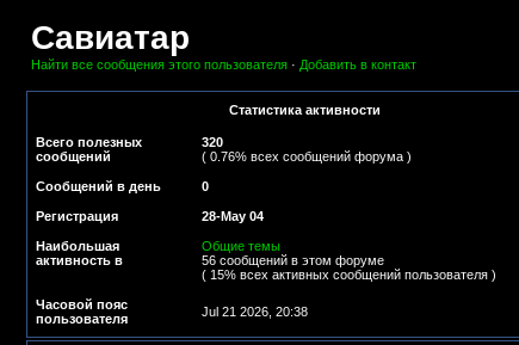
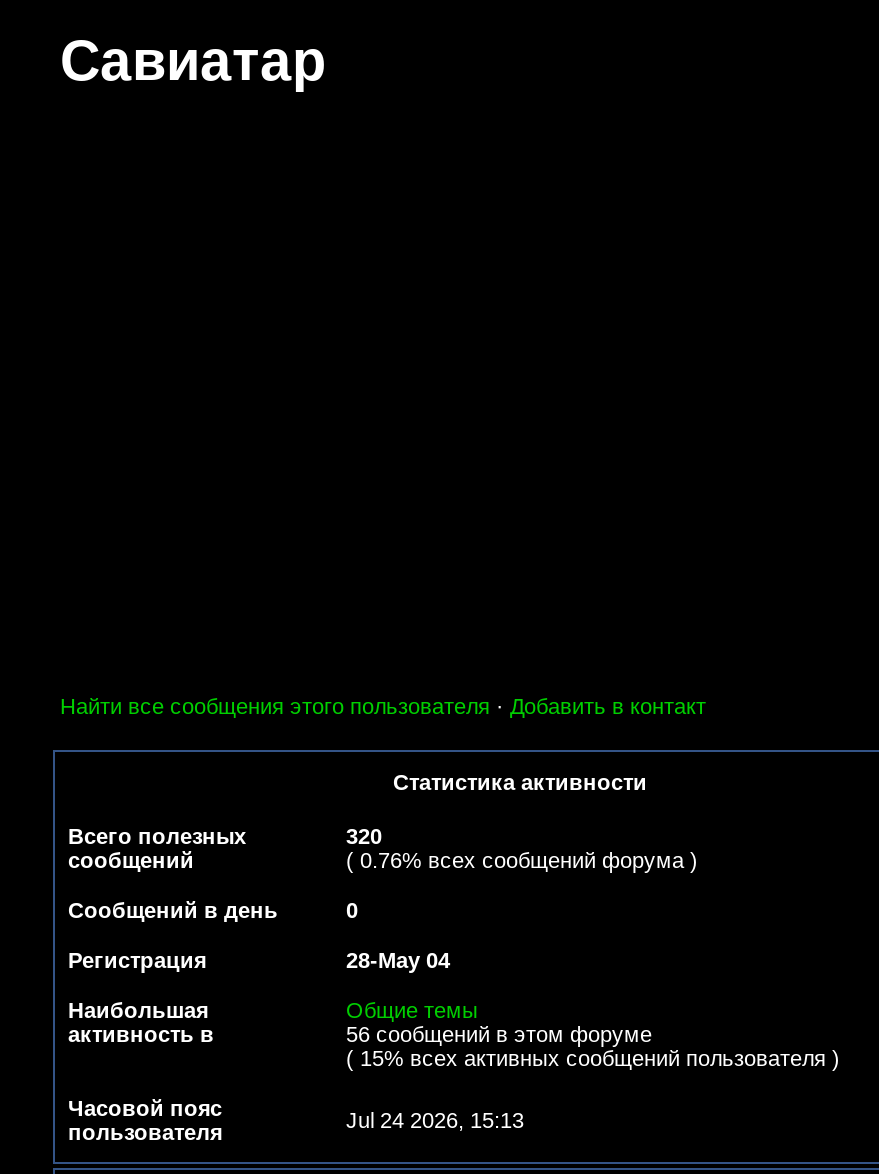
- Jul 21 2026, 20:38
+ Jul 24 2026, 15:13
